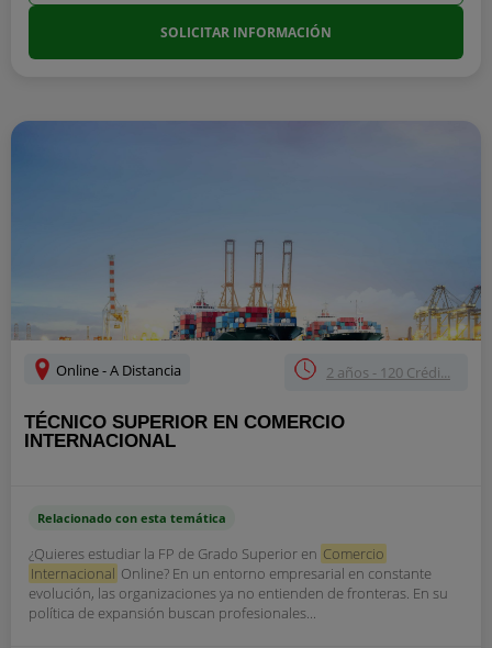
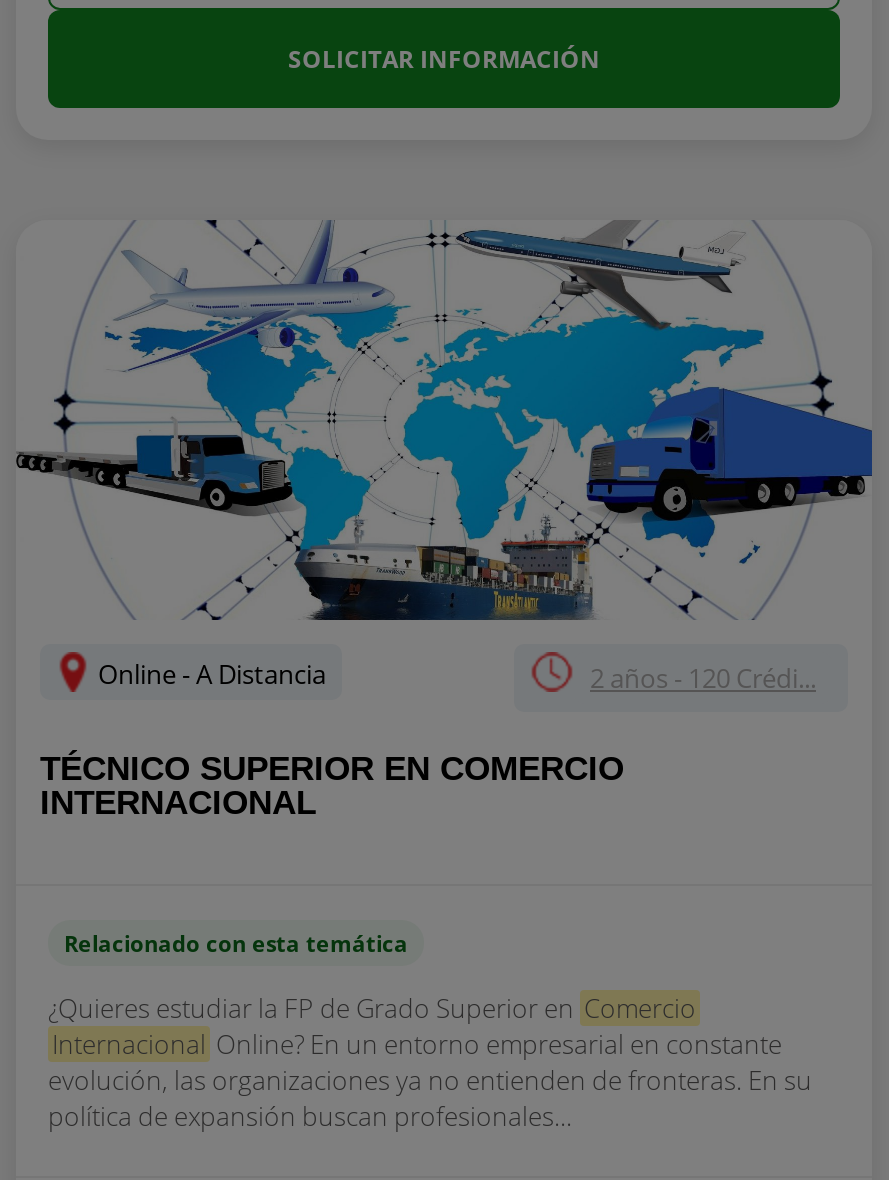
- [image]
+ [image]
